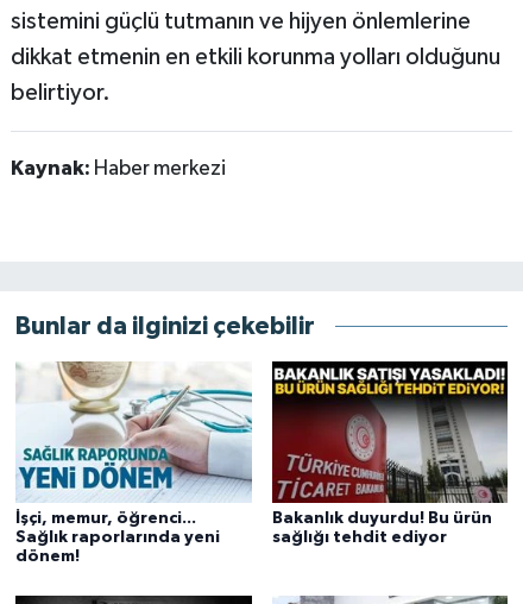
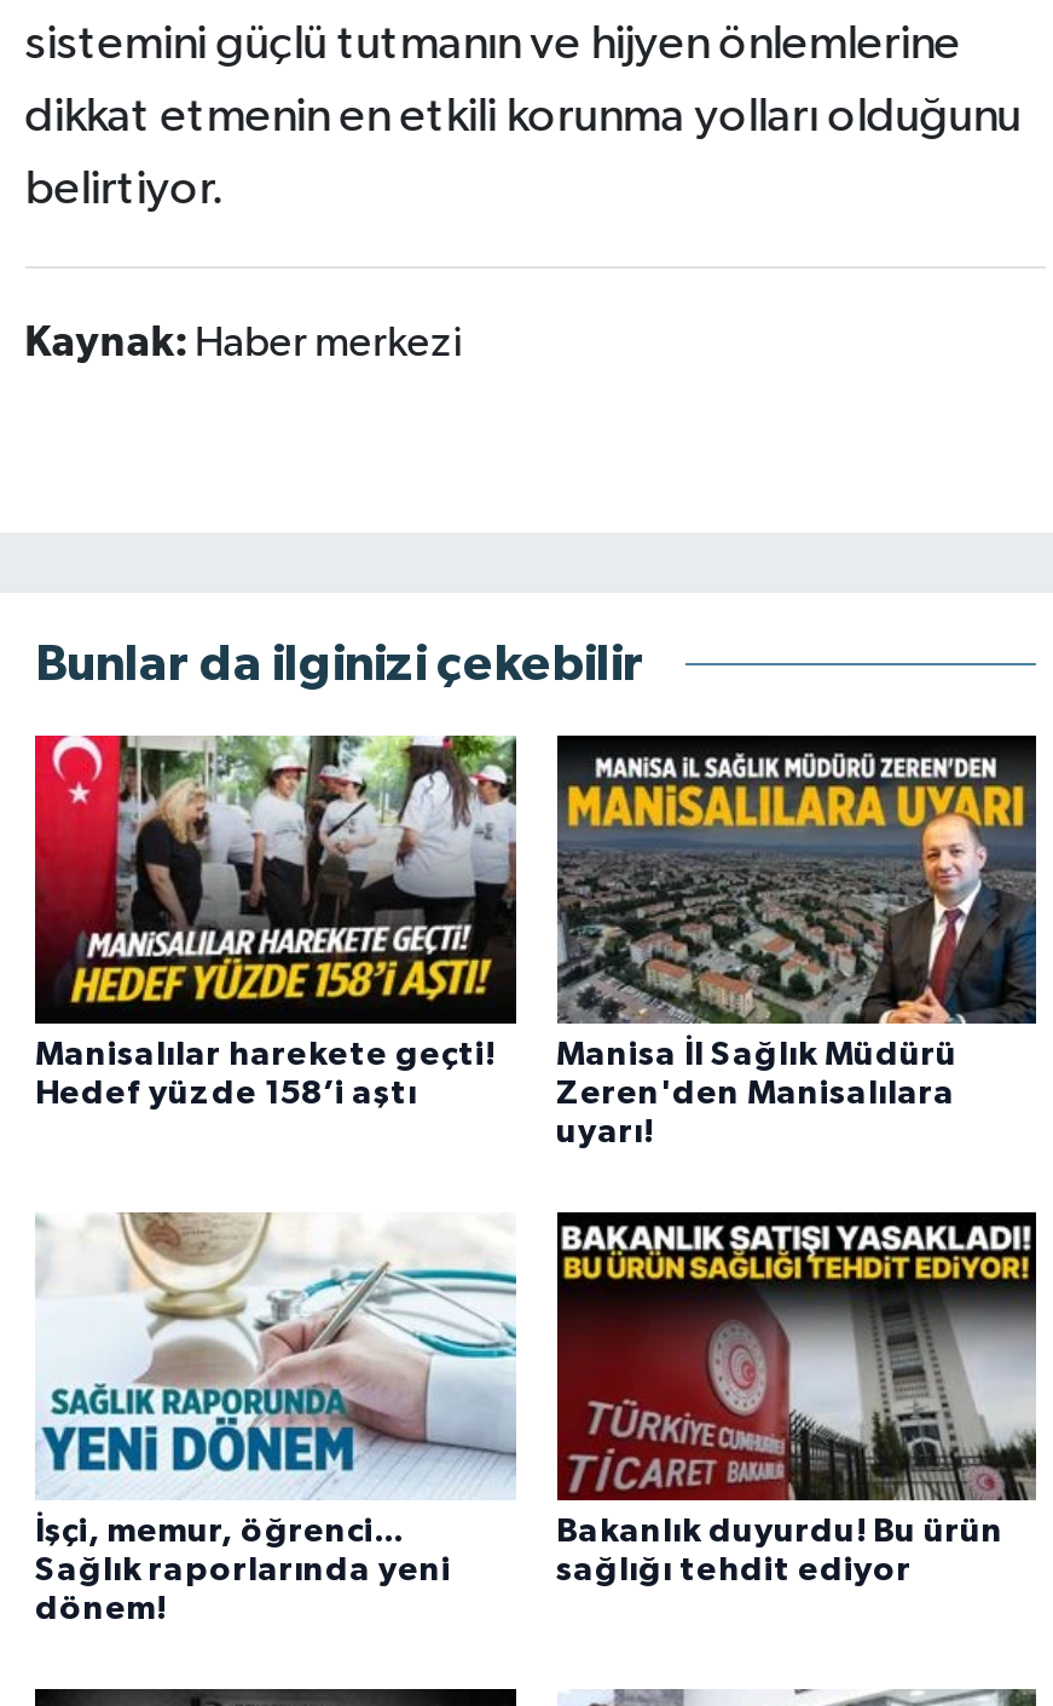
+ [image]
+ Manisalılar harekete geçti!
+ Hedef yüzde 158’i aştı

+ [image]
+ Manisa İl Sağlık Müdürü
+ Zeren'den Manisalılara
+ uyarı!
